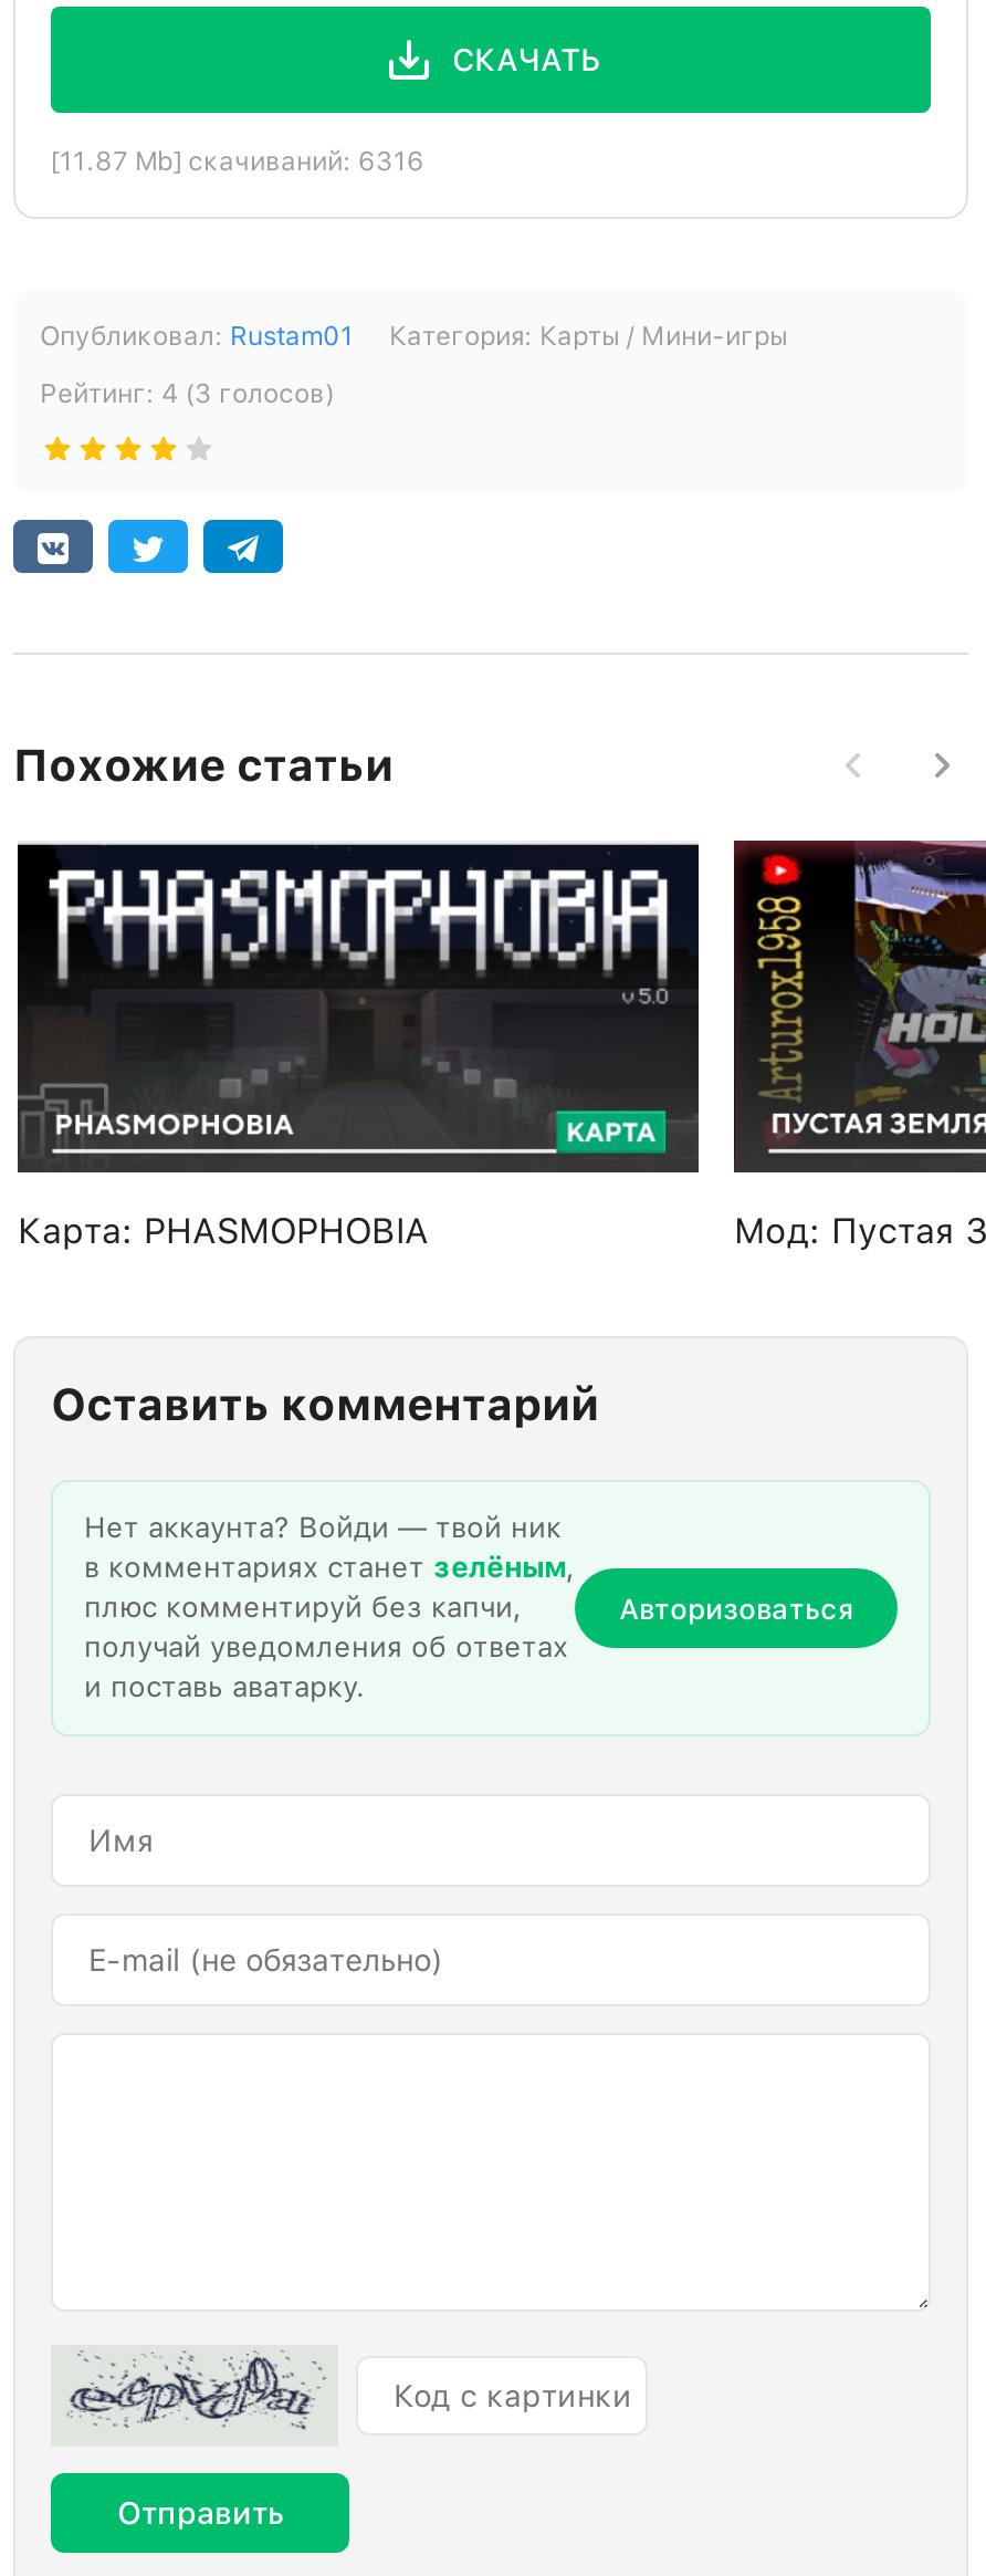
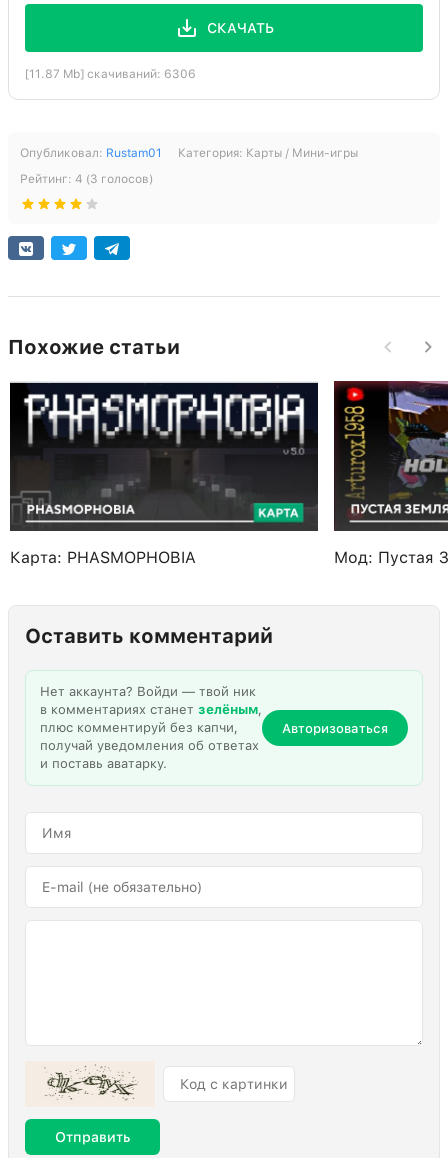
- [11.87 Mb] скачиваний: 6316
+ [11.87 Mb] скачиваний: 6306

- [image]
+ [image]
